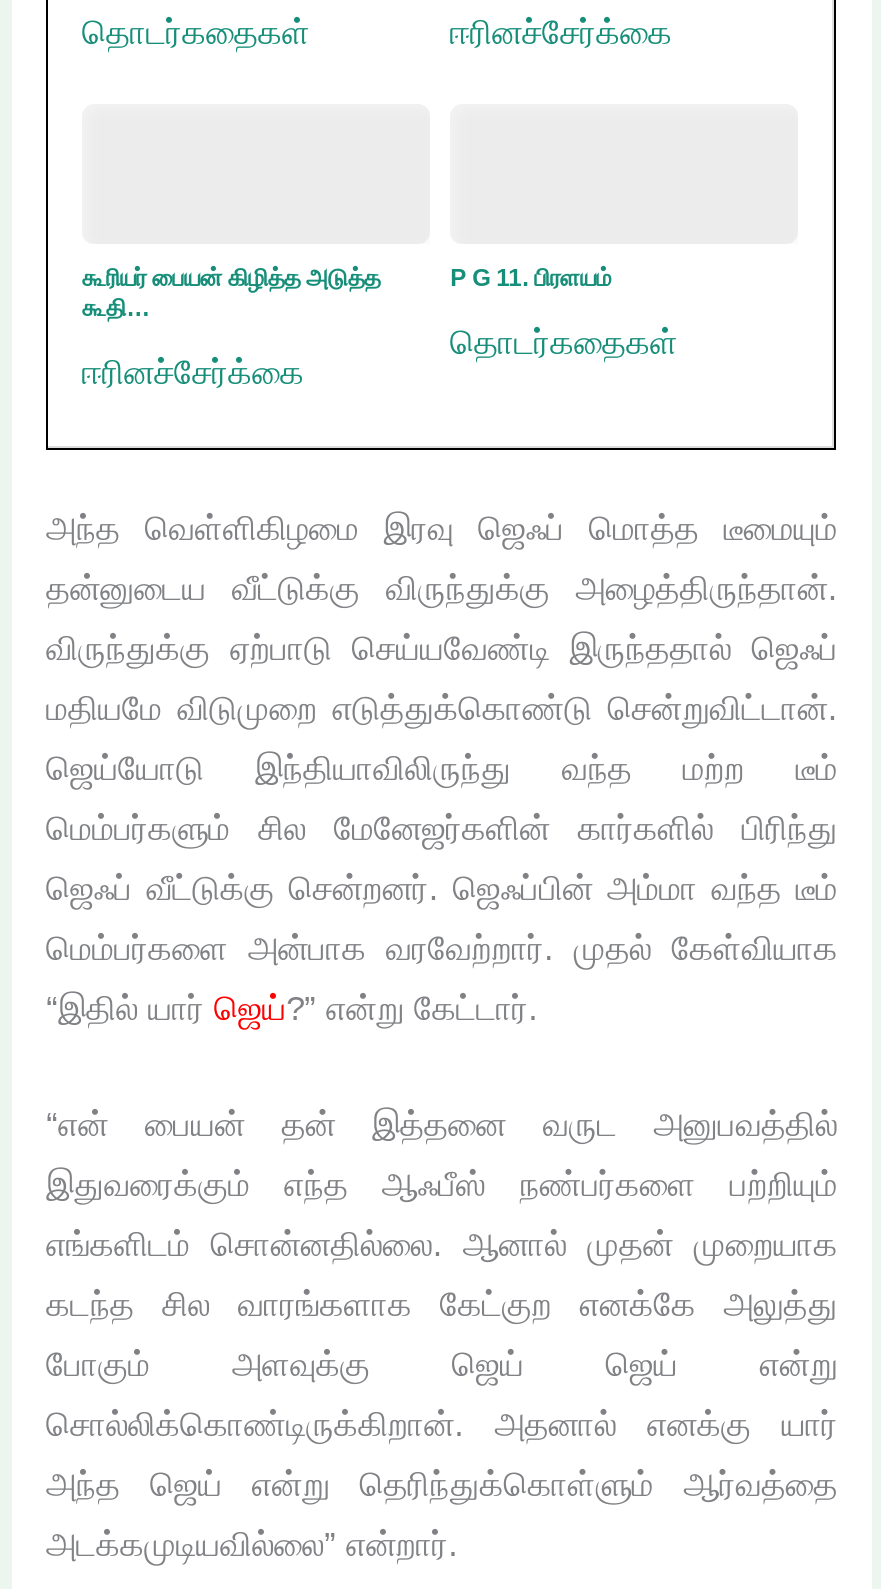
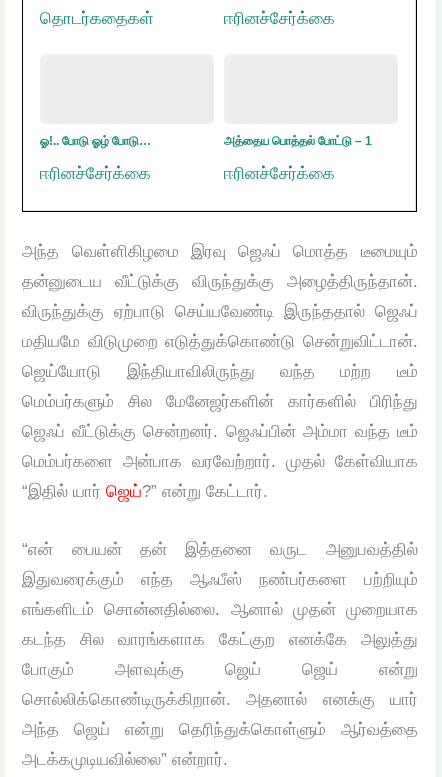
- கூரியர் பையன் கிழித்த அடுத்த
- கூதி…
+ ஓ!.. போடு ஓழ் போடு…

- P G 11. பிரளயம்
+ அத்தைய பொத்தல் போட்டு – 1

- தொடர்கதைகள்
+ ஈரினச்சேர்க்கை
